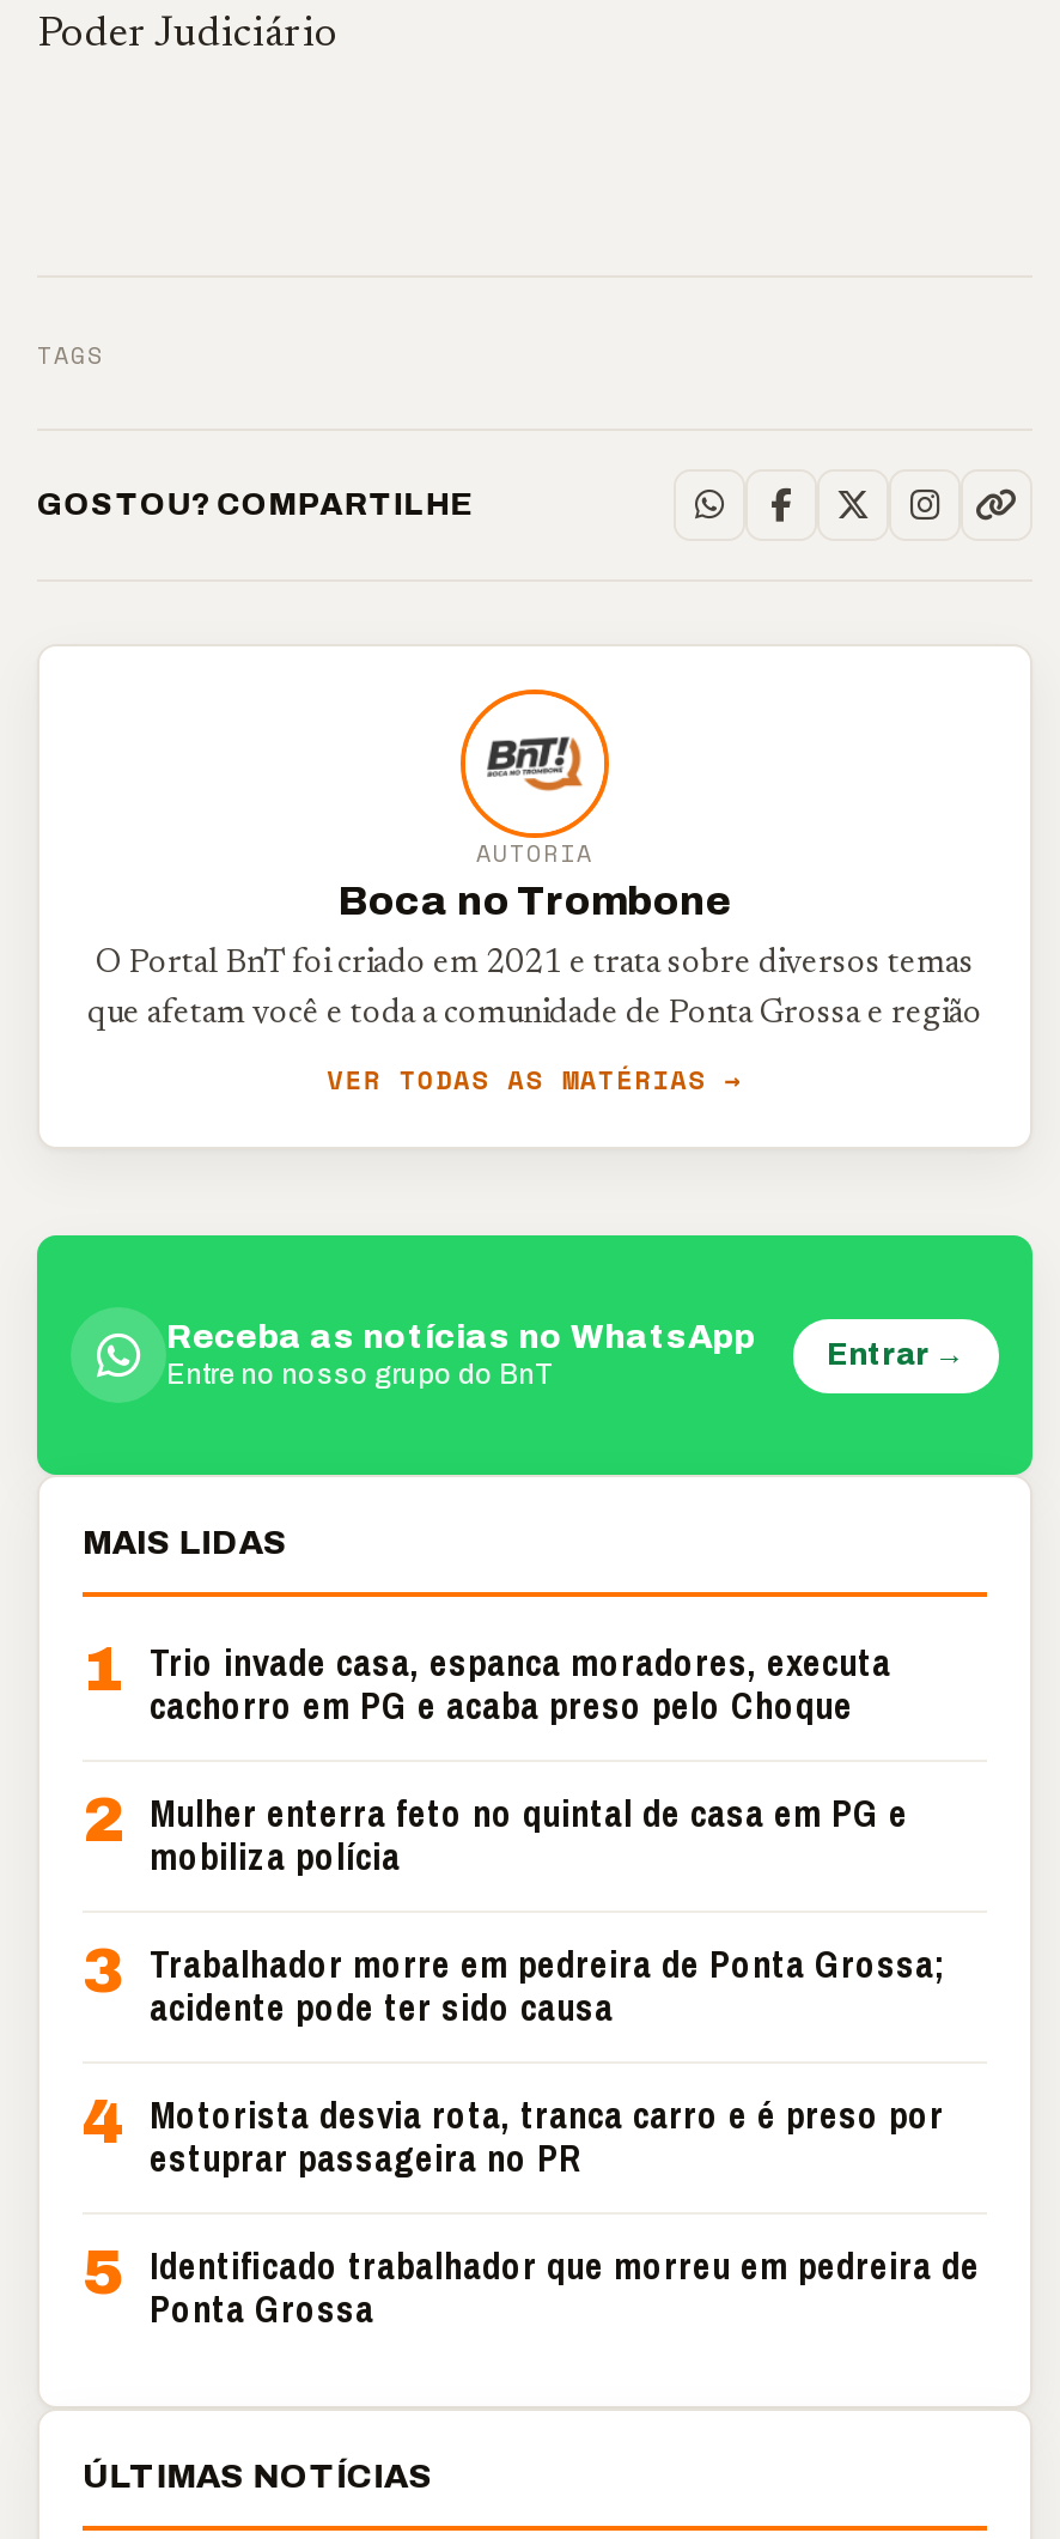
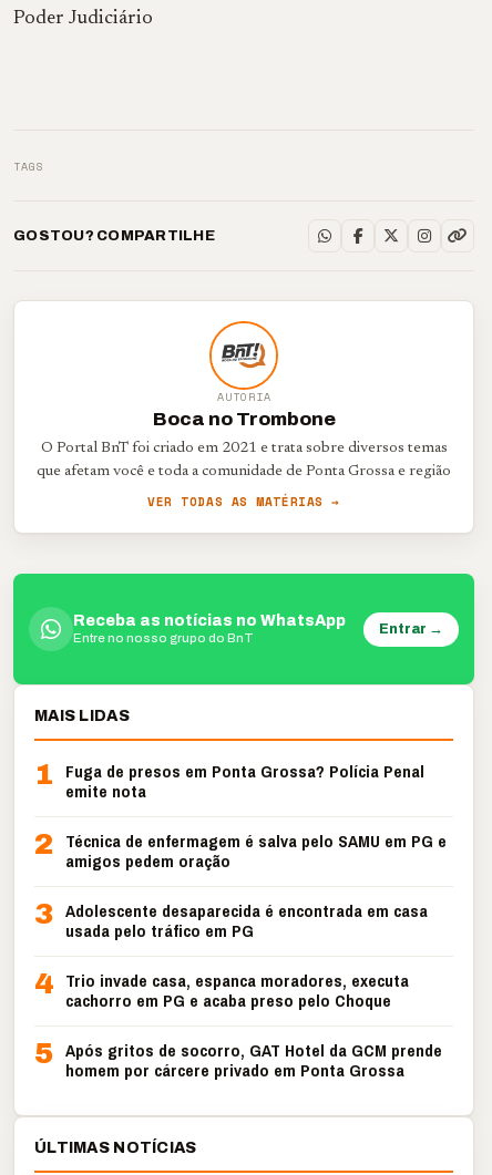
- 1 Trio invade casa, espanca moradores, executa
+ 1 Fuga de presos em Ponta Grossa? Polícia Penal
+ emite nota
+ 2 Técnica de enfermagem é salva pelo SAMU em PG e
+ amigos pedem oração
+ 3 Adolescente desaparecida é encontrada em casa
+ usada pelo tráfico em PG
+ 4 Trio invade casa, espanca moradores, executa

moved down: cachorro em PG e acaba preso pelo Choque

- 2 Mulher enterra feto no quintal de casa em PG e
- mobiliza polícia
- 3 Trabalhador morre em pedreira de Ponta Grossa;
- acidente pode ter sido causa
- 4 Motorista desvia rota, tranca carro e é preso por
- estuprar passageira no PR
- 5 Identificado trabalhador que morreu em pedreira de
- Ponta Grossa
+ 5 Após gritos de socorro, GAT Hotel da GCM prende
+ homem por cárcere privado em Ponta Grossa
